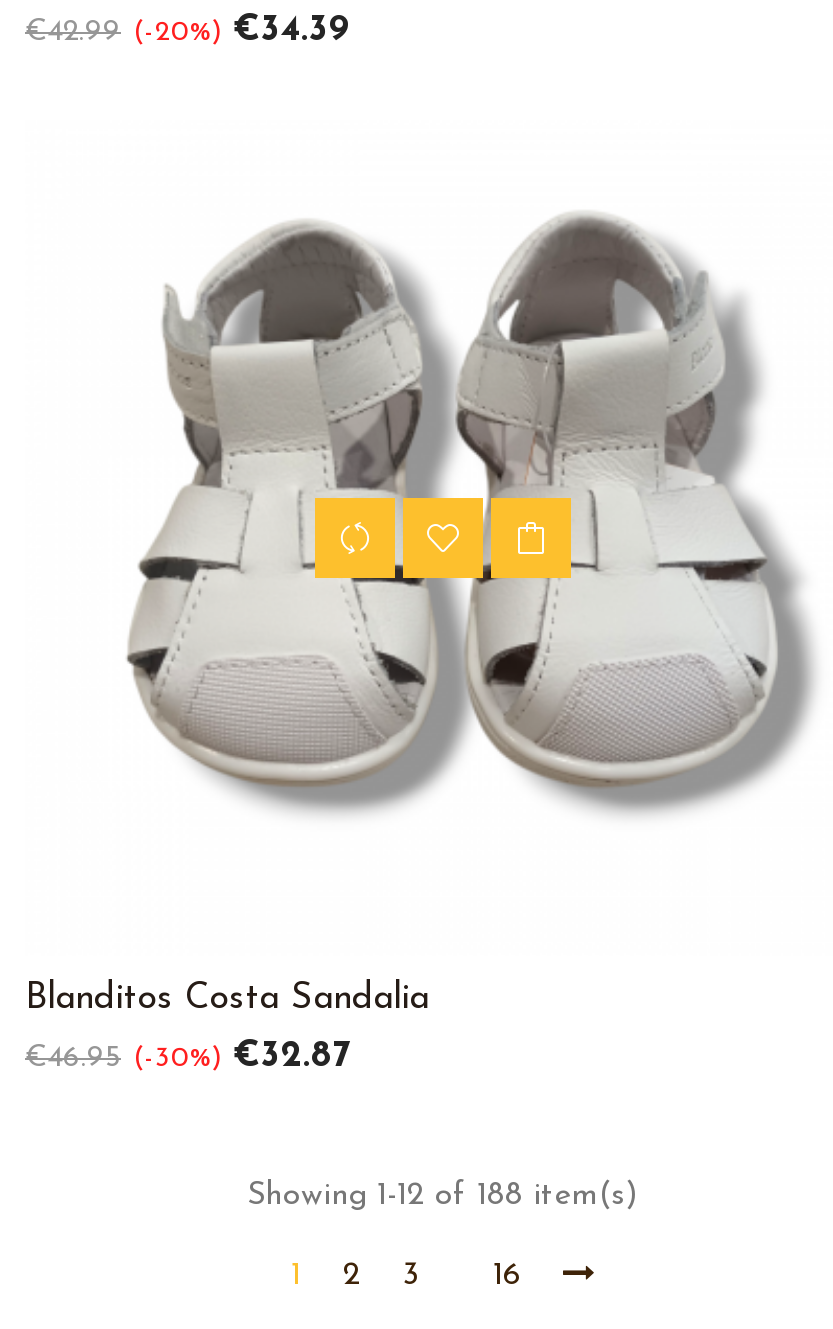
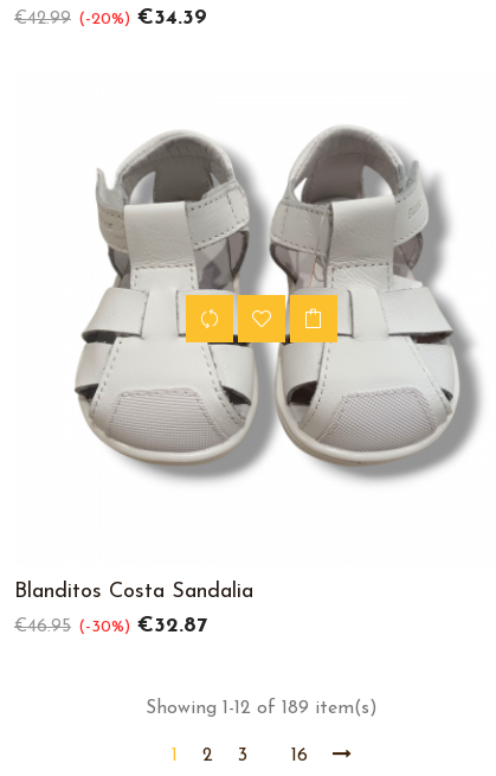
- Showing 1-12 of 188 item(s)
+ Showing 1-12 of 189 item(s)
